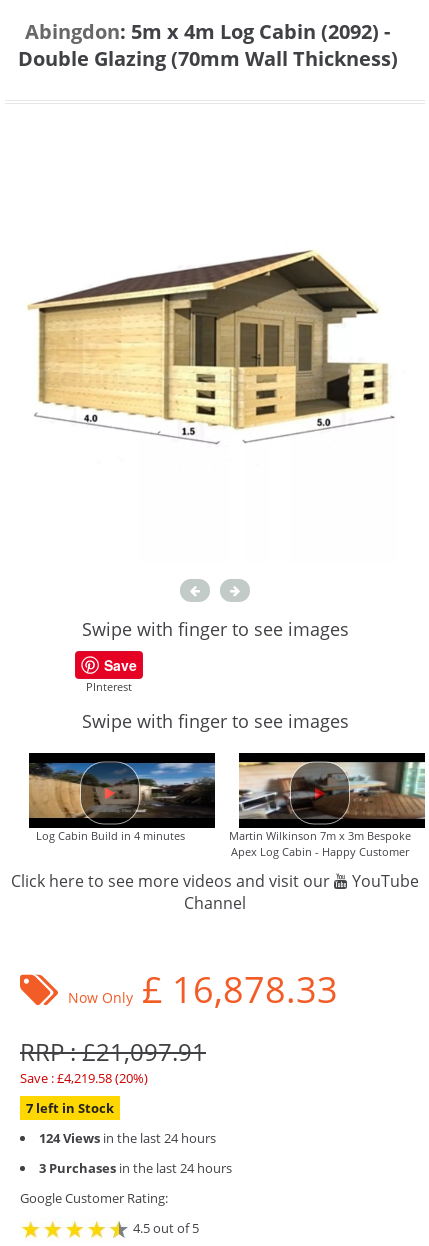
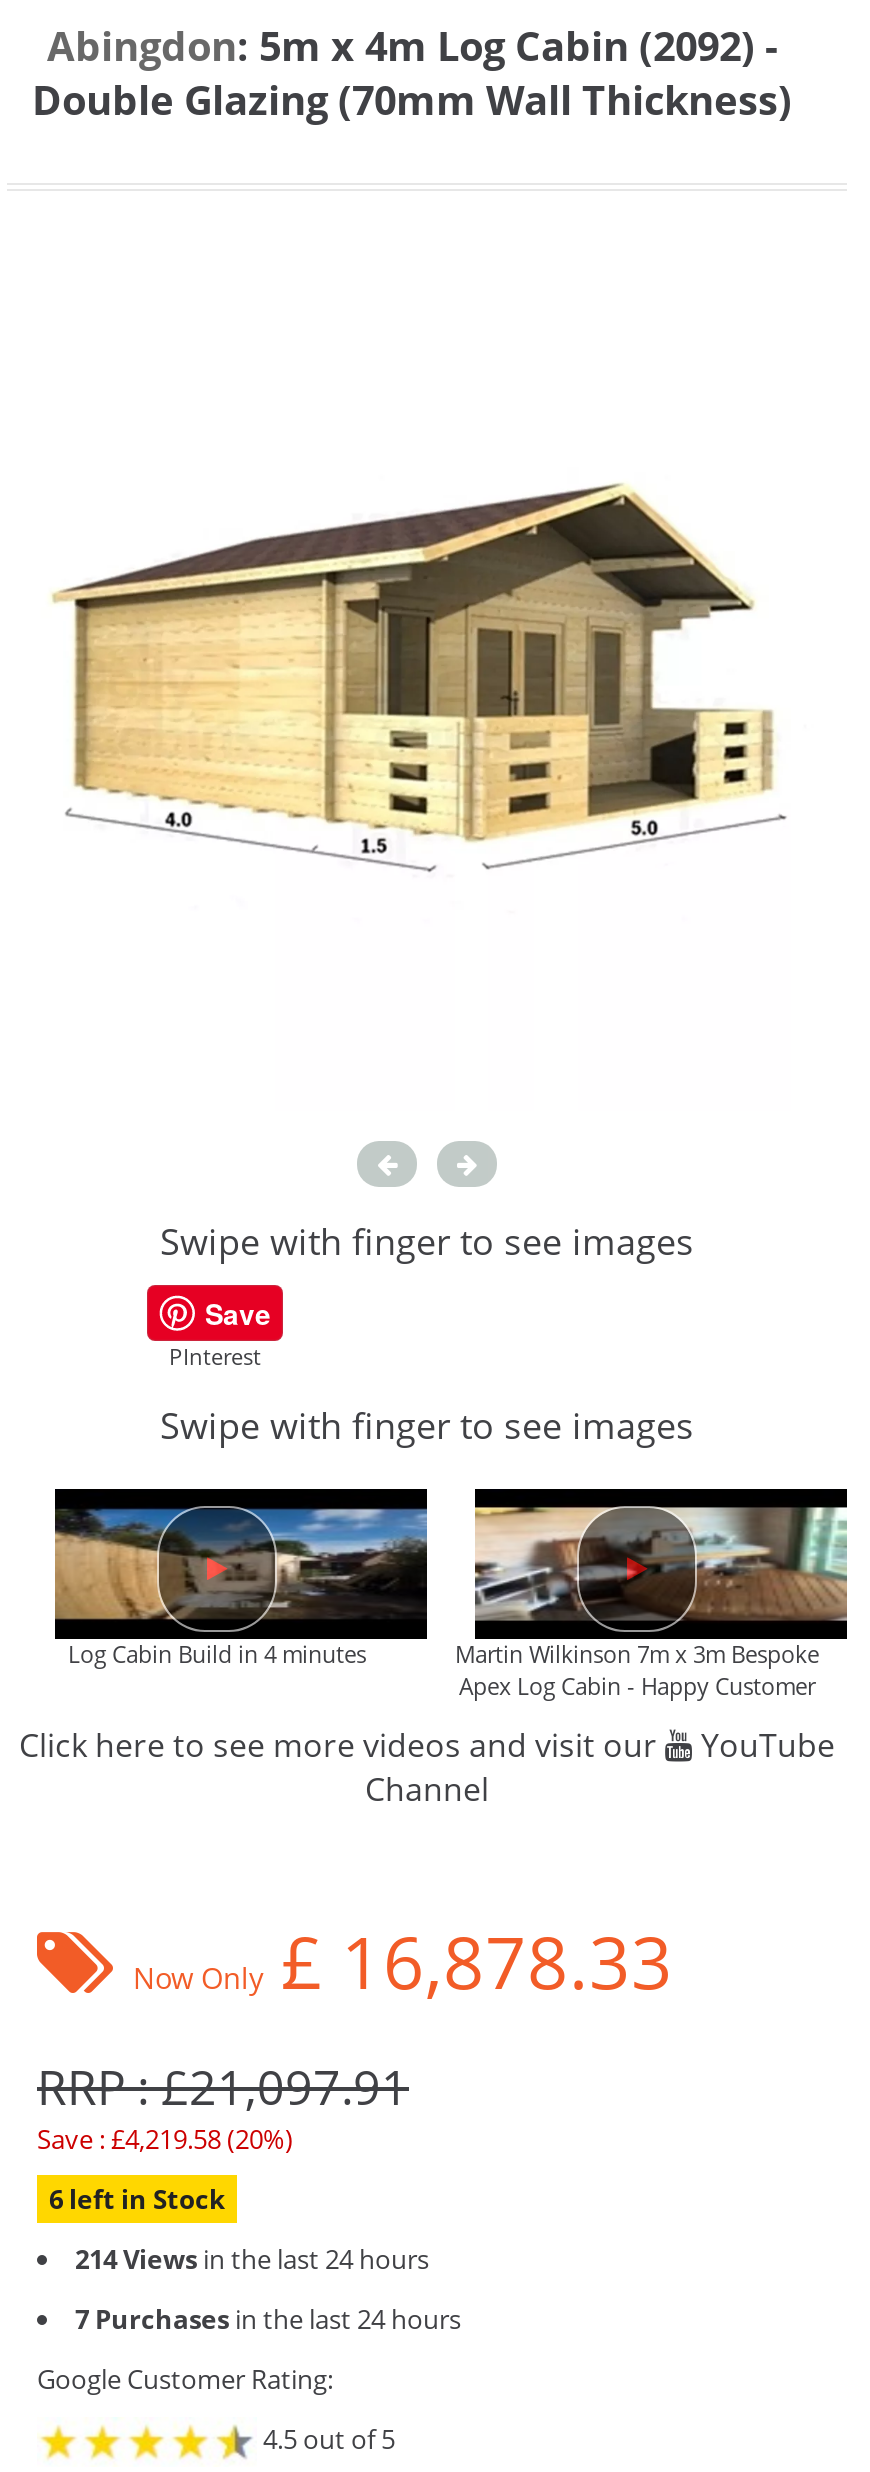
- 7 left in Stock
+ 6 left in Stock

- 124 Views in the last 24 hours
+ 214 Views in the last 24 hours

- 3 Purchases in the last 24 hours
+ 7 Purchases in the last 24 hours
